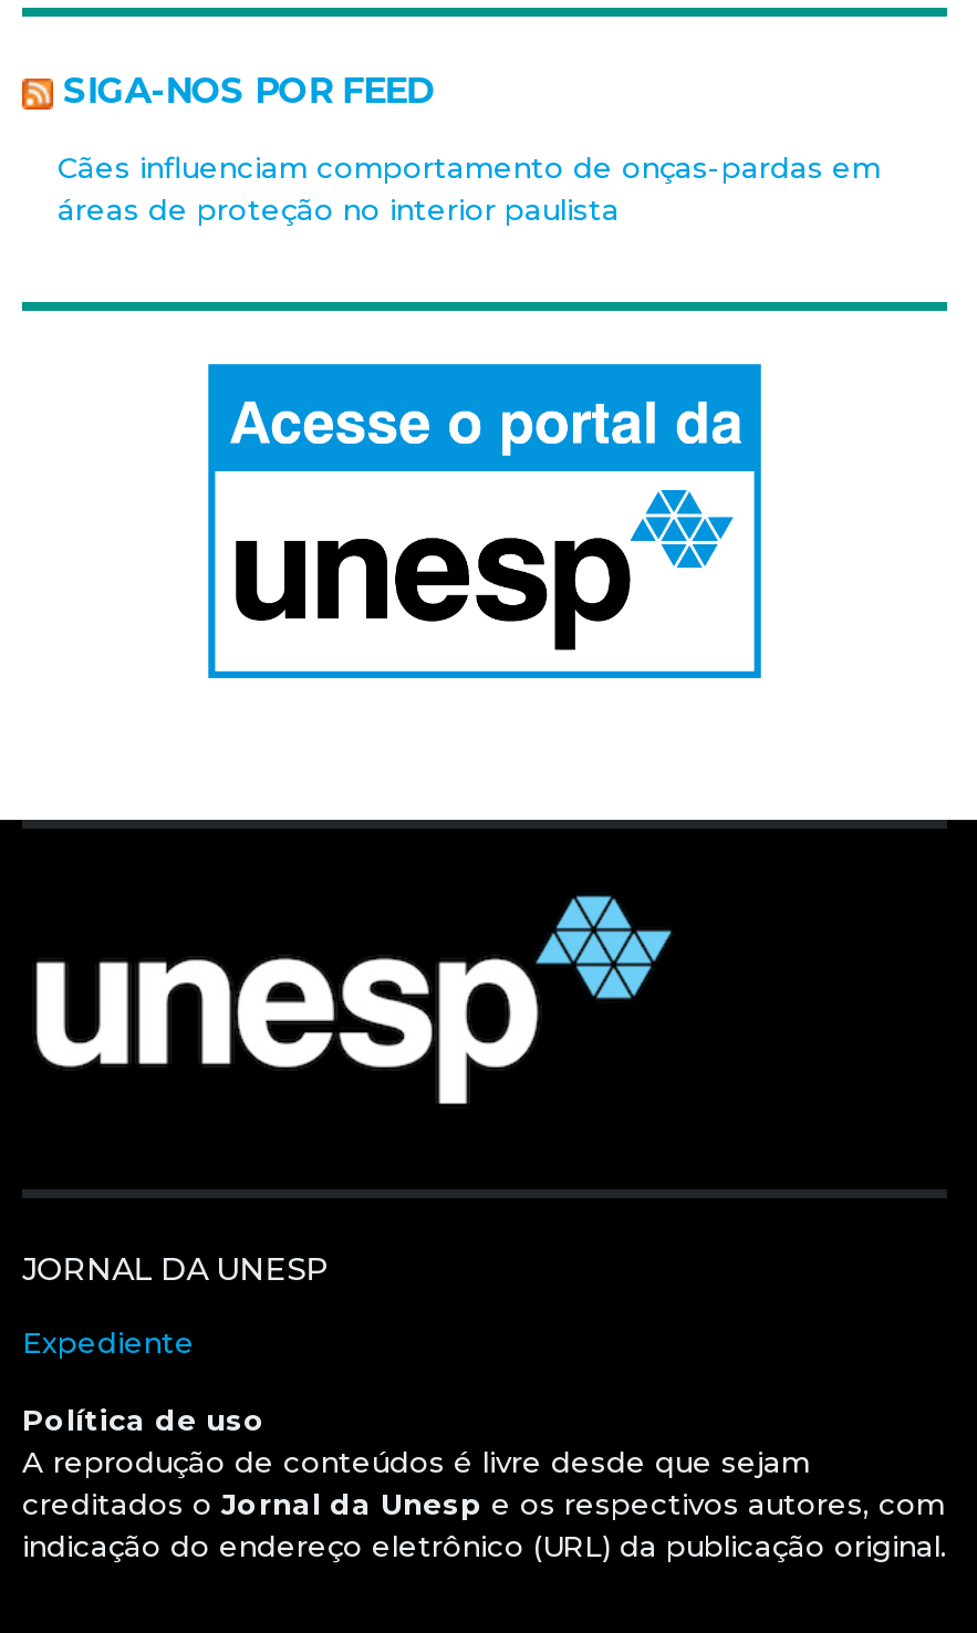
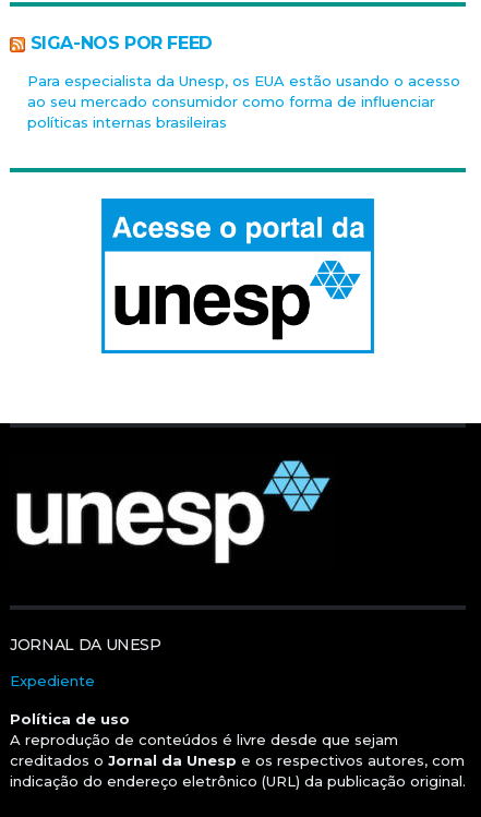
- Cães influenciam comportamento de onças-pardas em
- áreas de proteção no interior paulista
+ Para especialista da Unesp, os EUA estão usando o acesso
+ ao seu mercado consumidor como forma de influenciar
+ políticas internas brasileiras
